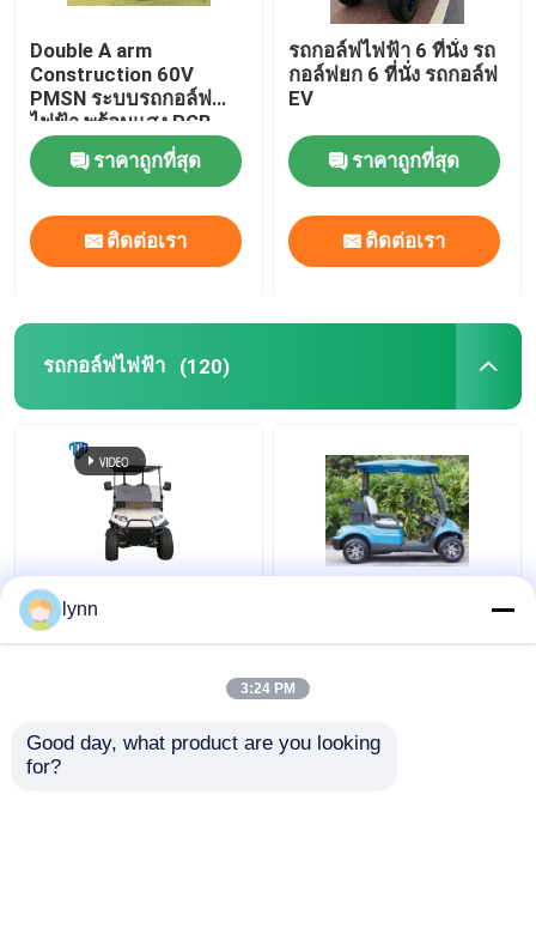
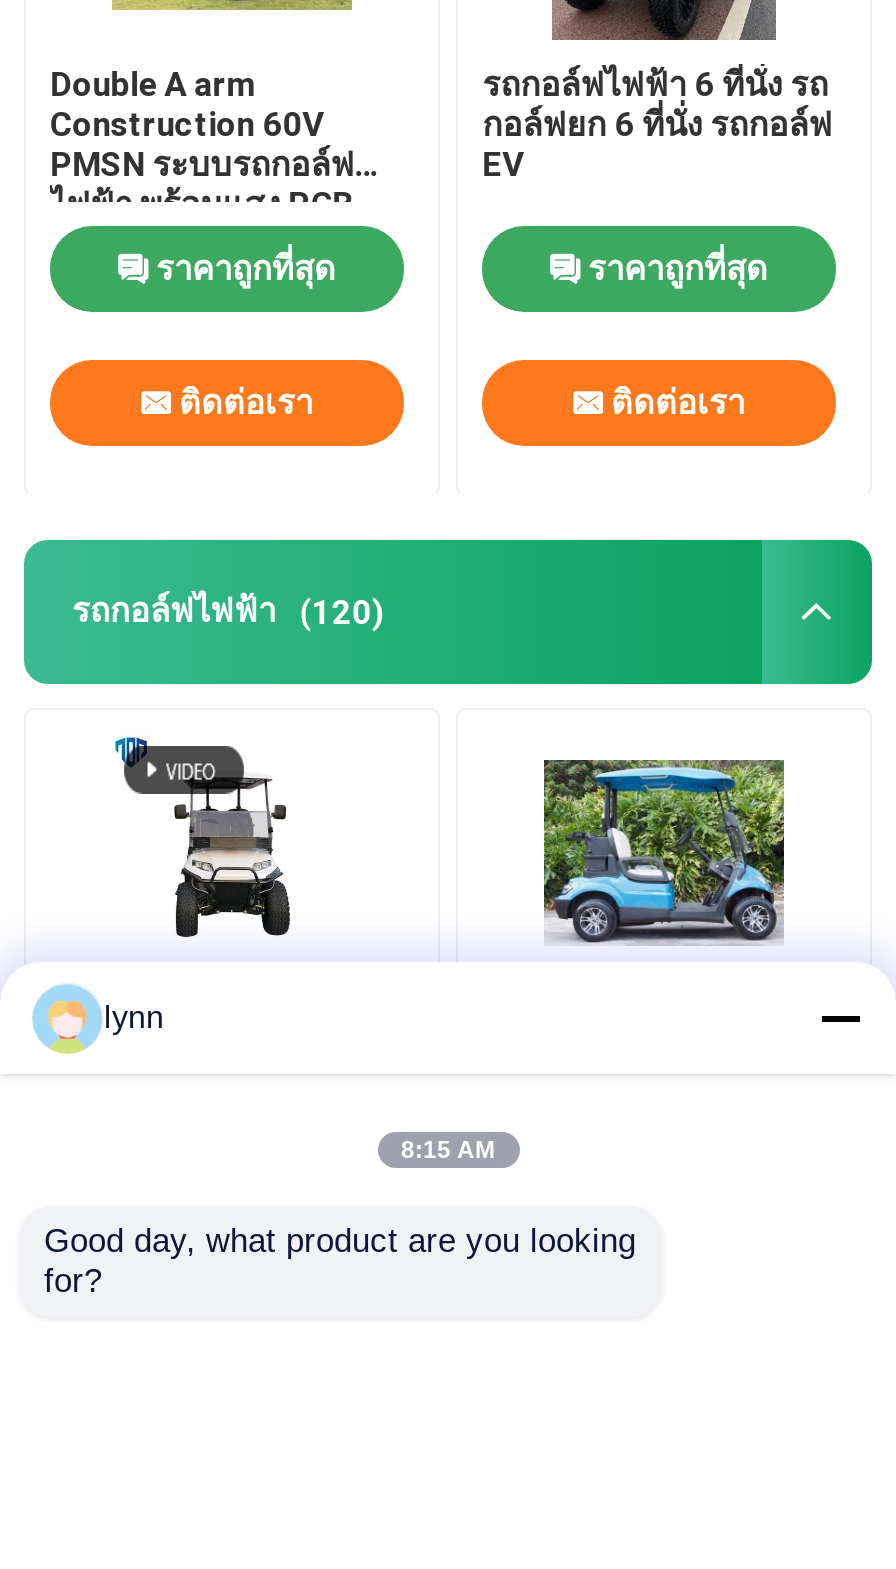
- 3:24 PM
+ 8:15 AM
